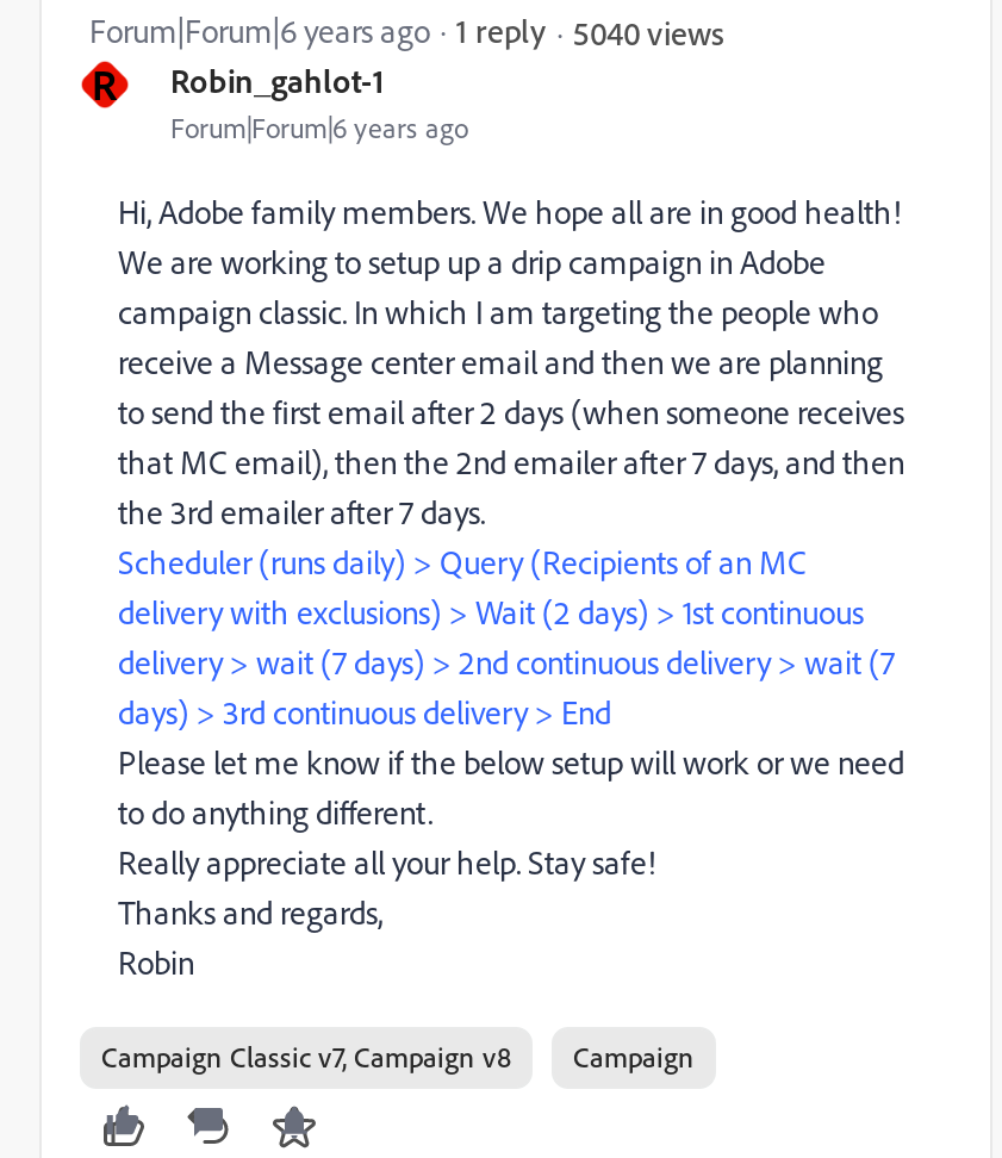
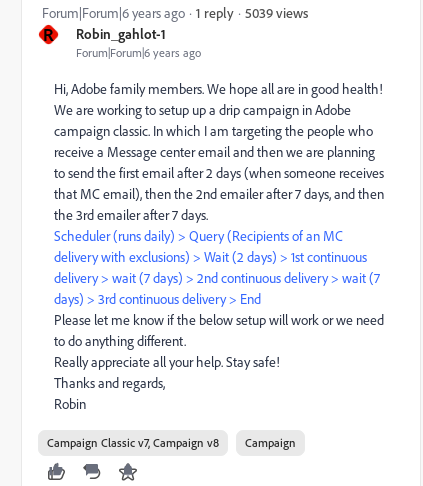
- 5040 views
+ 5039 views
